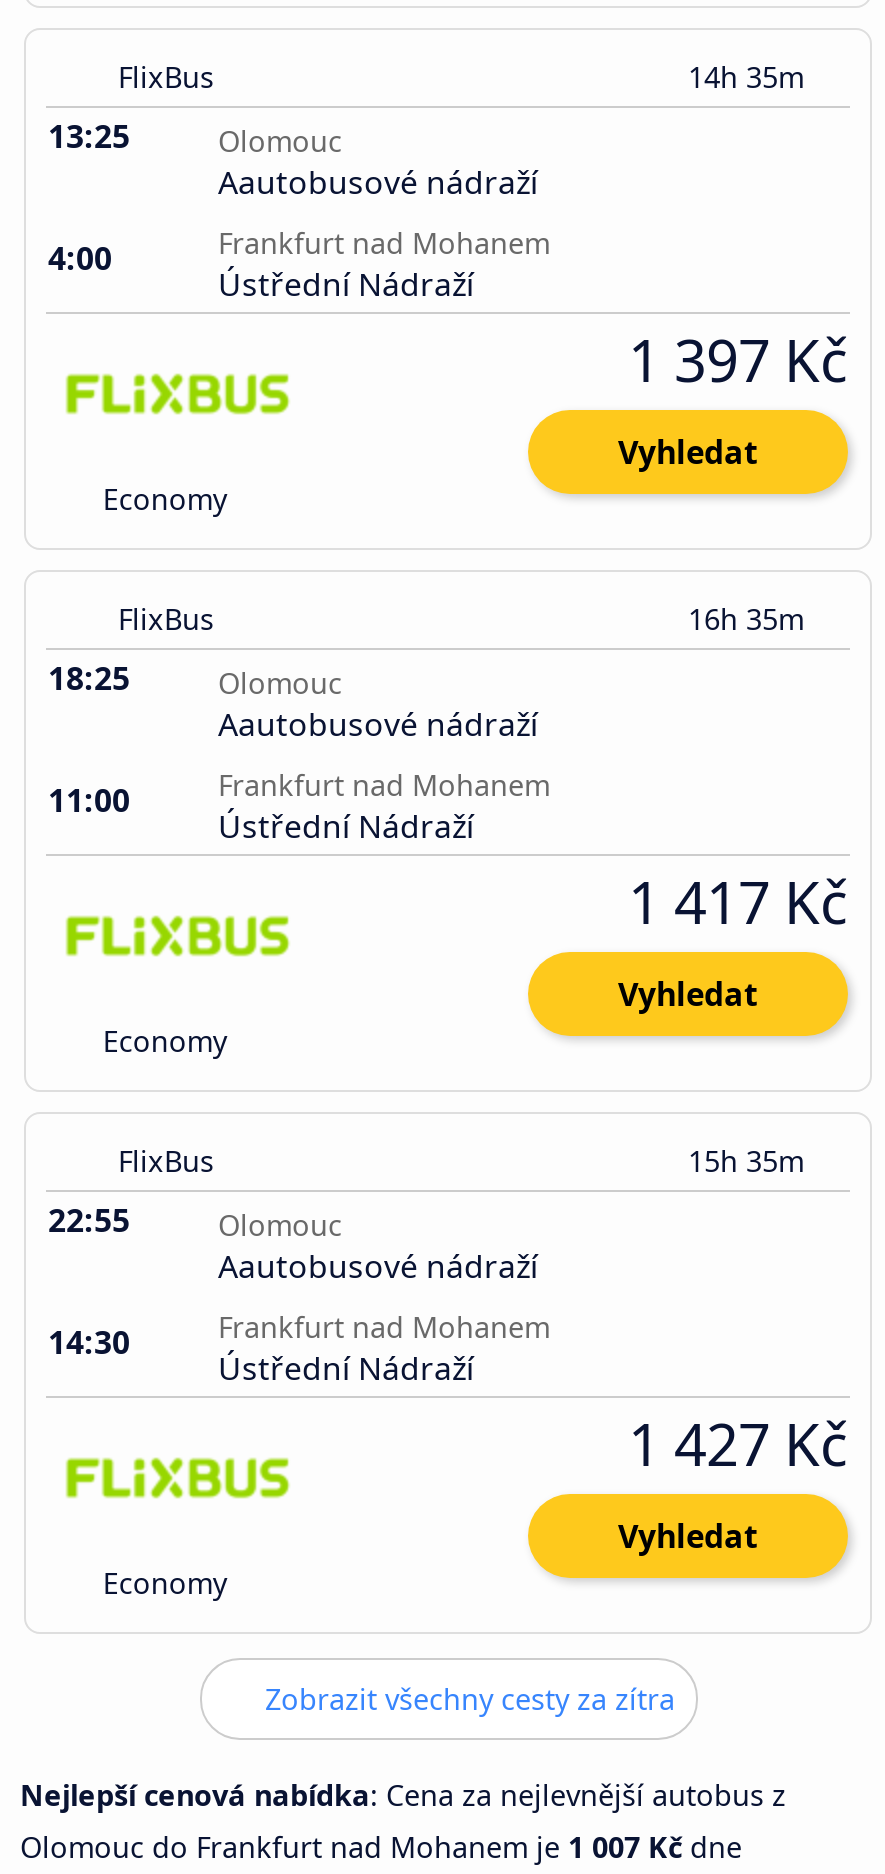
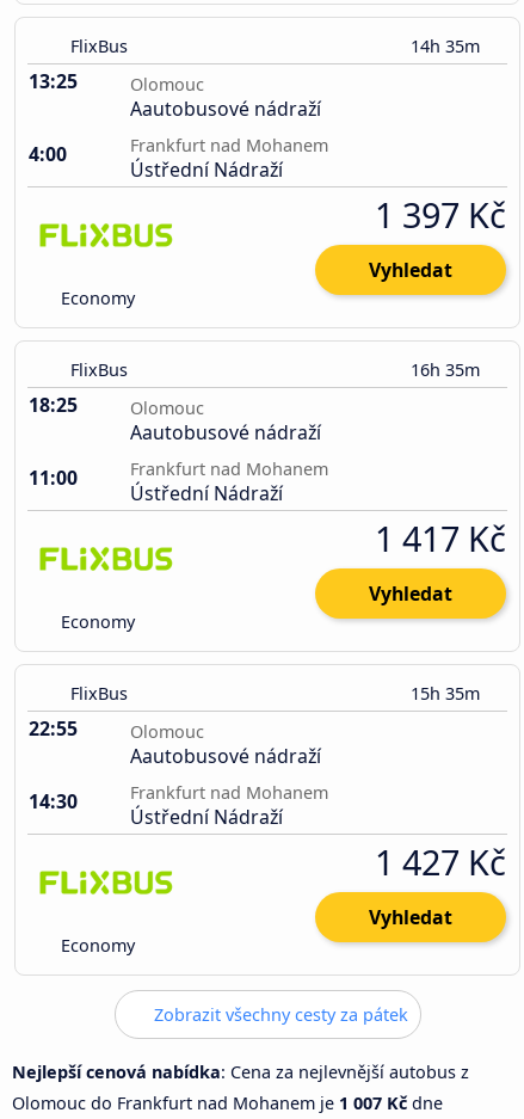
- Zobrazit všechny cesty za zítra
+ Zobrazit všechny cesty za pátek
